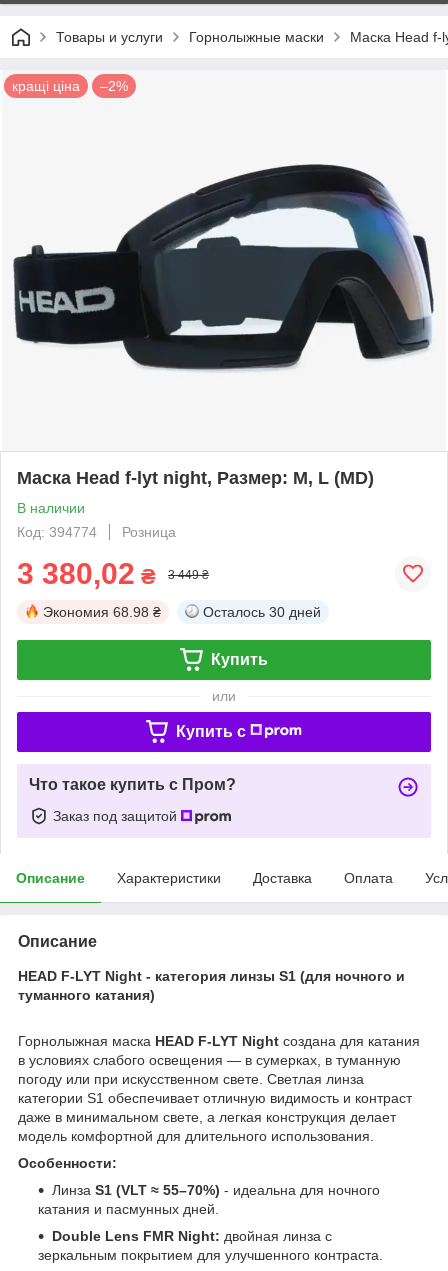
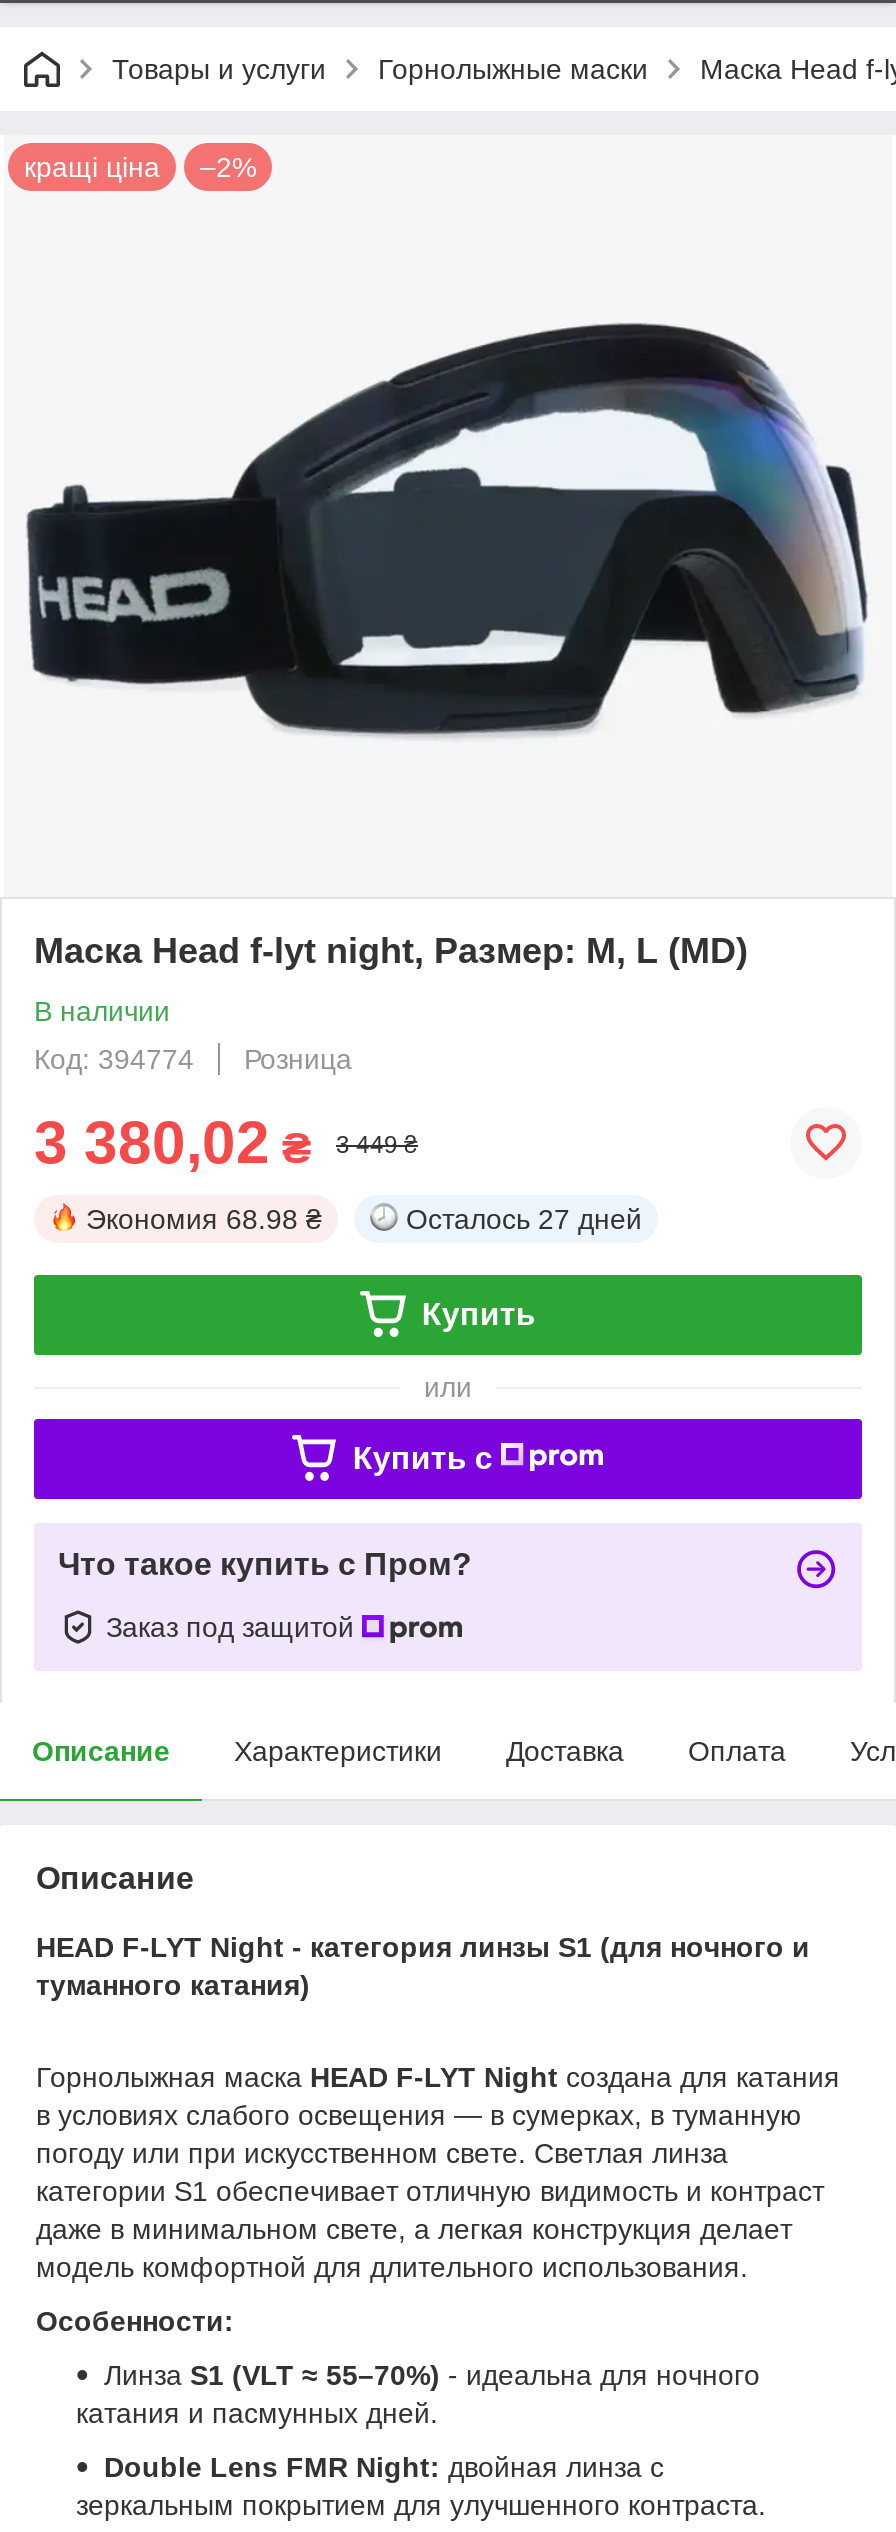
- Осталось 30 дней
+ Осталось 27 дней
